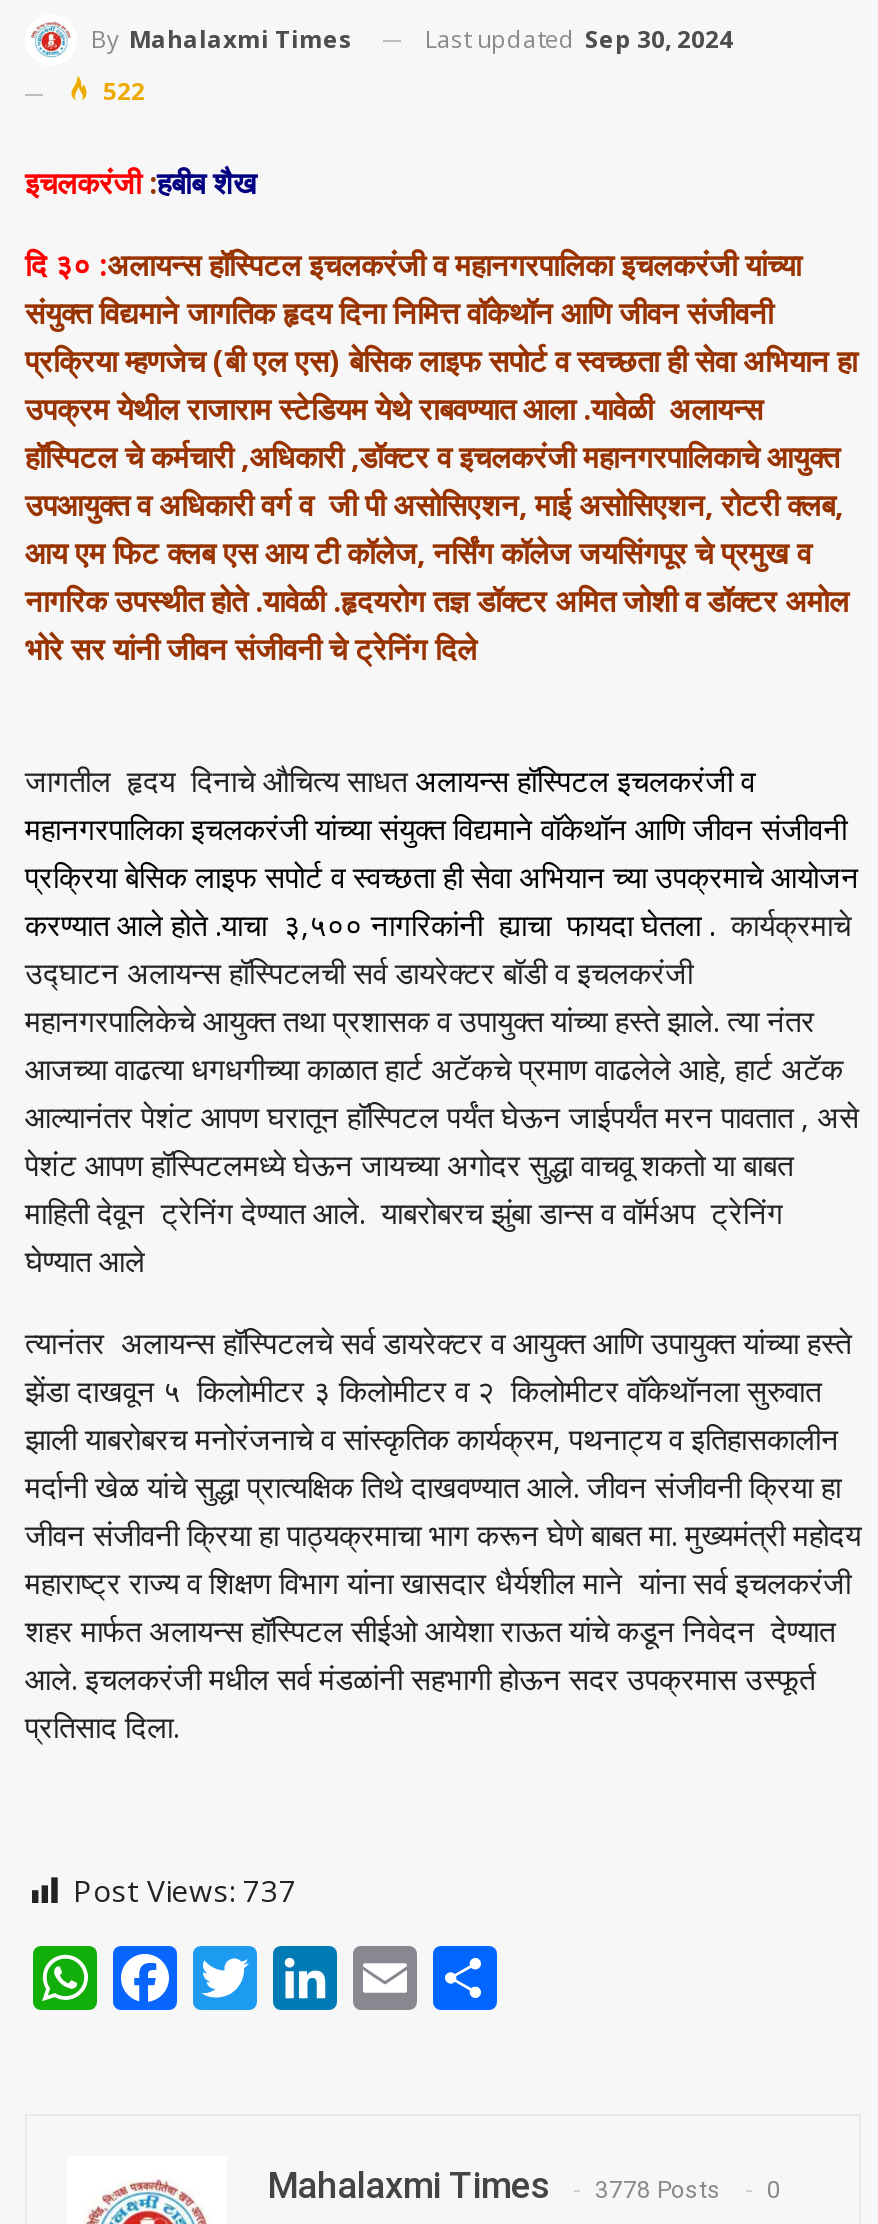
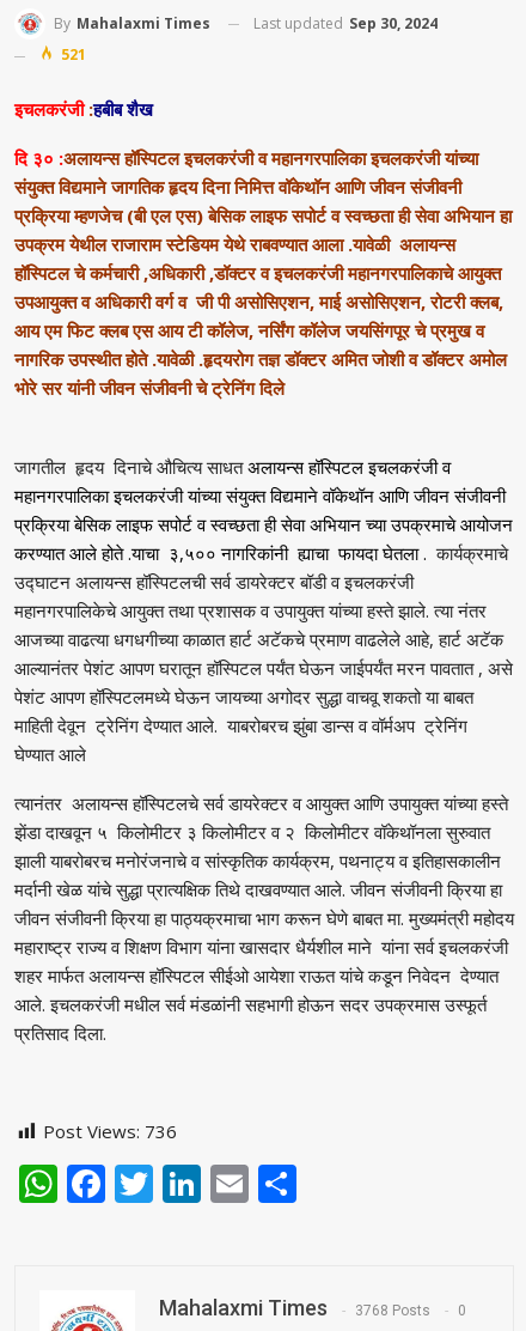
- 522
+ 521

- Post Views: 737
+ Post Views: 736

- Mahalaxmi Times 3778 Posts 0
+ Mahalaxmi Times 3768 Posts 0
